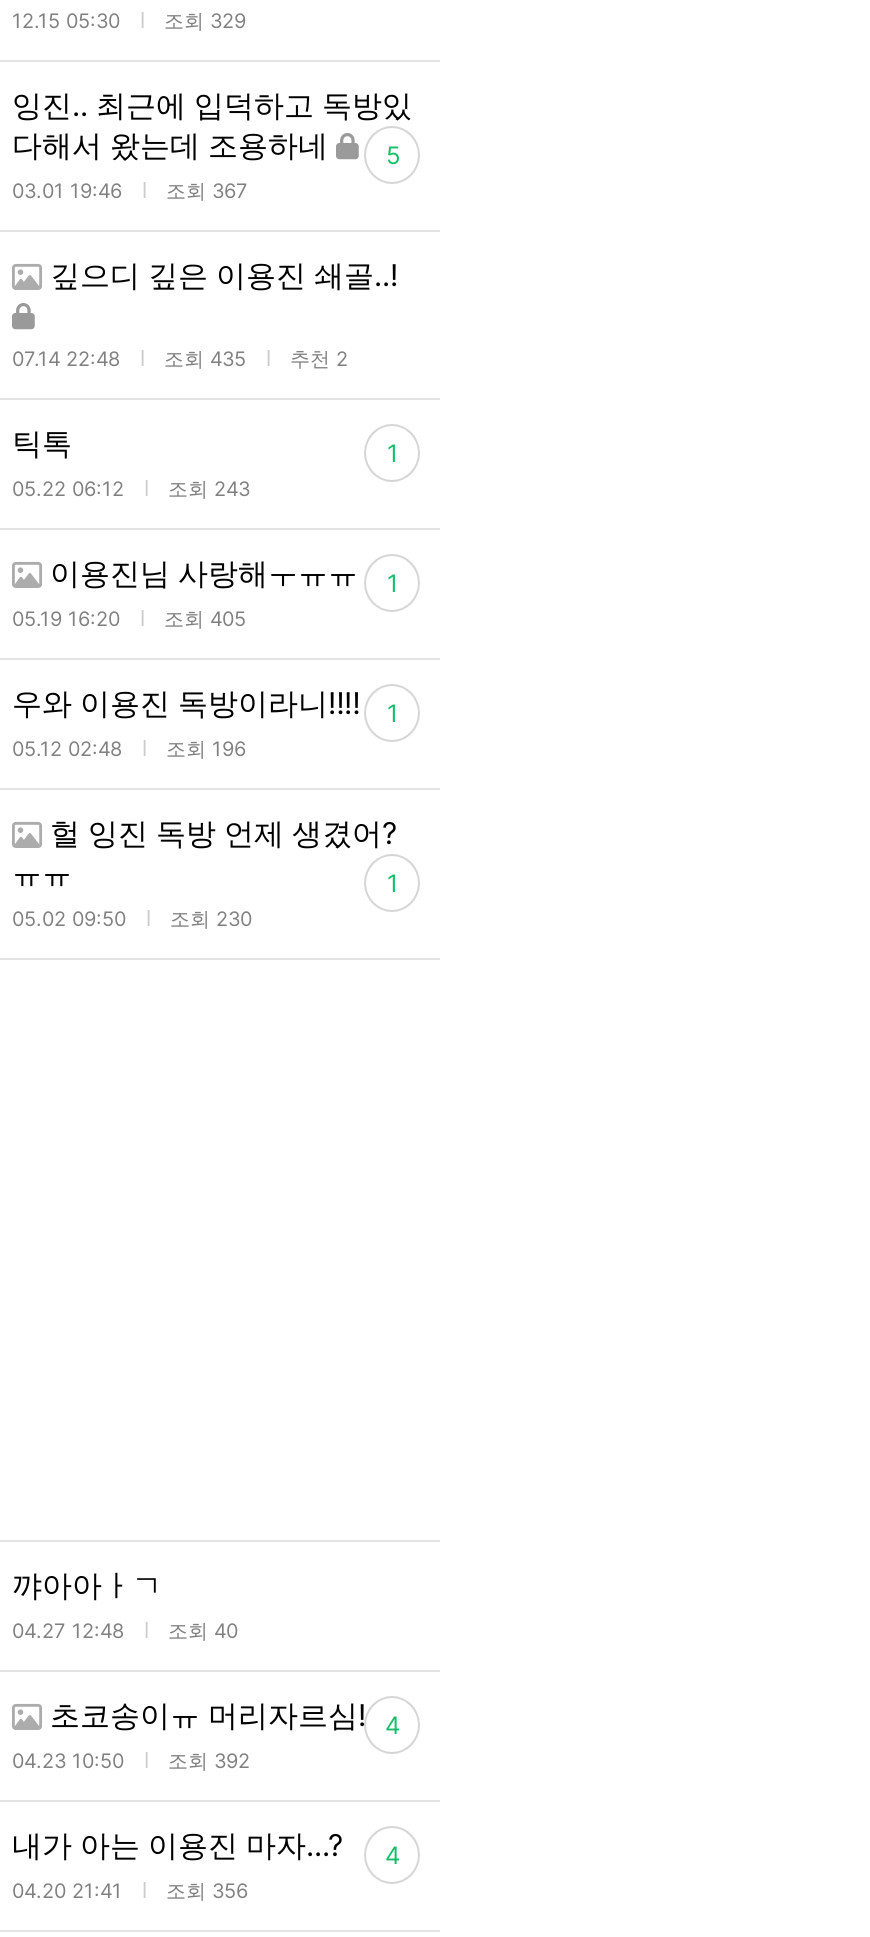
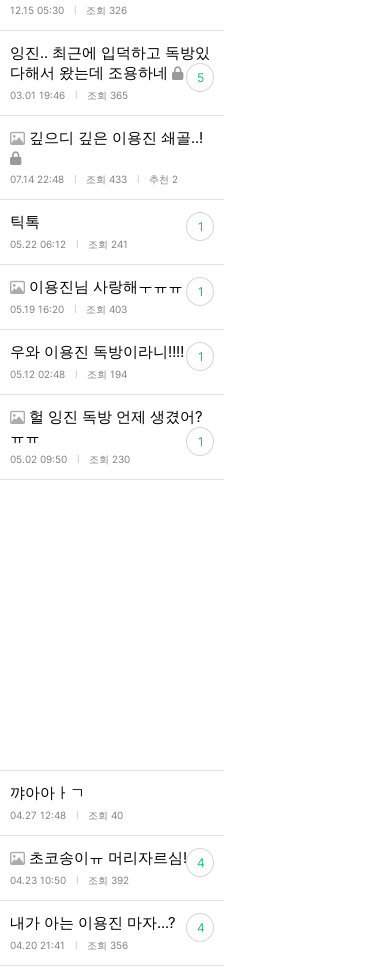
- 12.15 05:30 조회 329
+ 12.15 05:30 조회 326

- 03.01 19:46 조회 367
+ 03.01 19:46 조회 365

- 07.14 22:48 조회 435 추천 2
+ 07.14 22:48 조회 433 추천 2

- 05.22 06:12 조회 243
+ 05.22 06:12 조회 241

- 05.19 16:20 조회 405
+ 05.19 16:20 조회 403

- 05.12 02:48 조회 196
+ 05.12 02:48 조회 194
